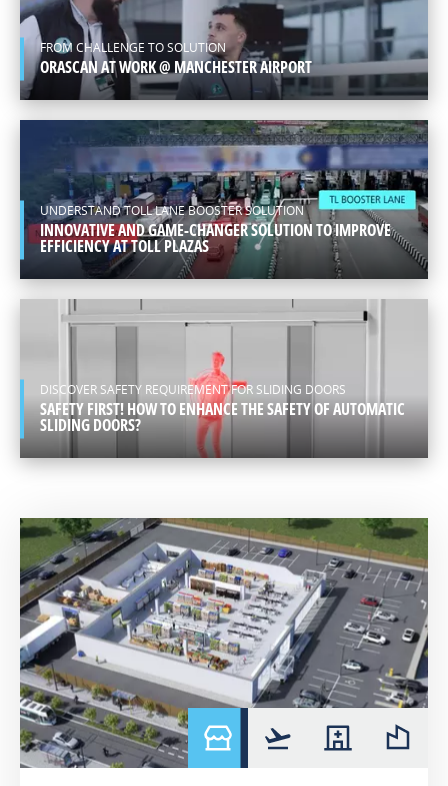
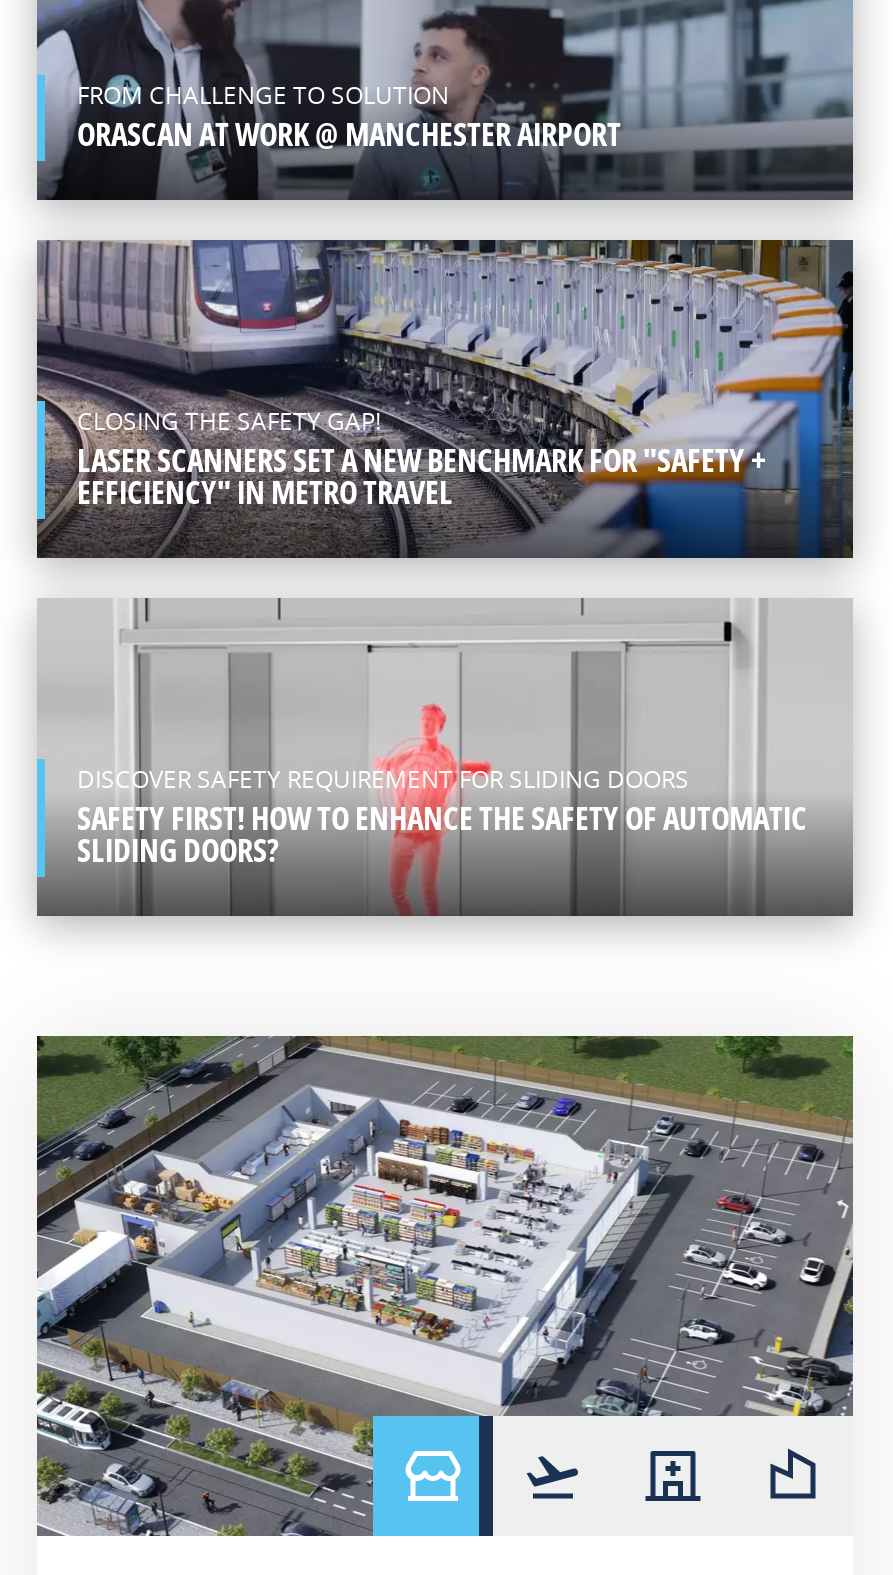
- [image]
- UNDERSTAND TOLL LANE BOOSTER SOLUTION
- INNOVATIVE AND GAME-CHANGER SOLUTION TO IMPROVE
- EFFICIENCY AT TOLL PLAZAS
+ [image]
+ CLOSING THE SAFETY GAP!
+ LASER SCANNERS SET A NEW BENCHMARK FOR "SAFETY +
+ EFFICIENCY" IN METRO TRAVEL
